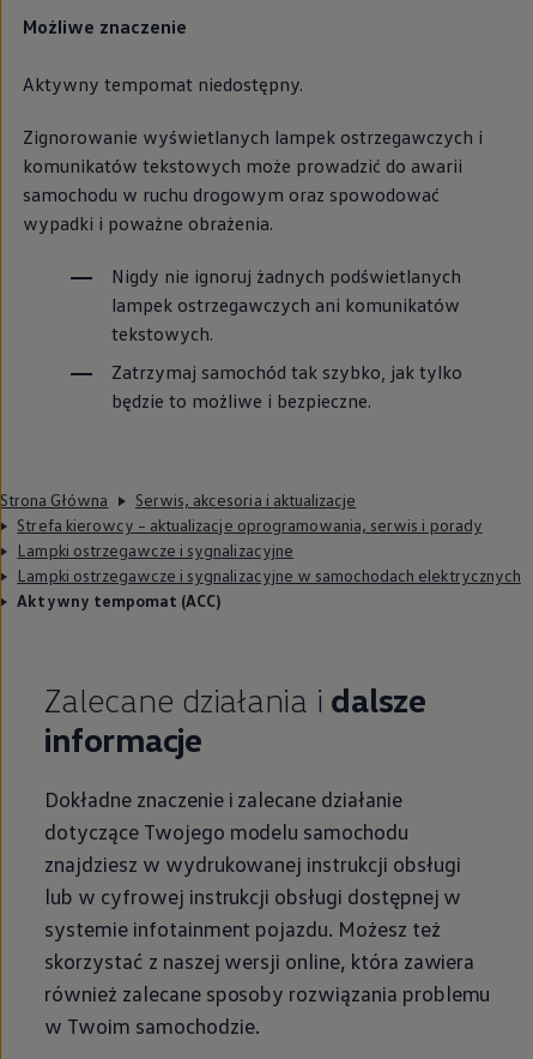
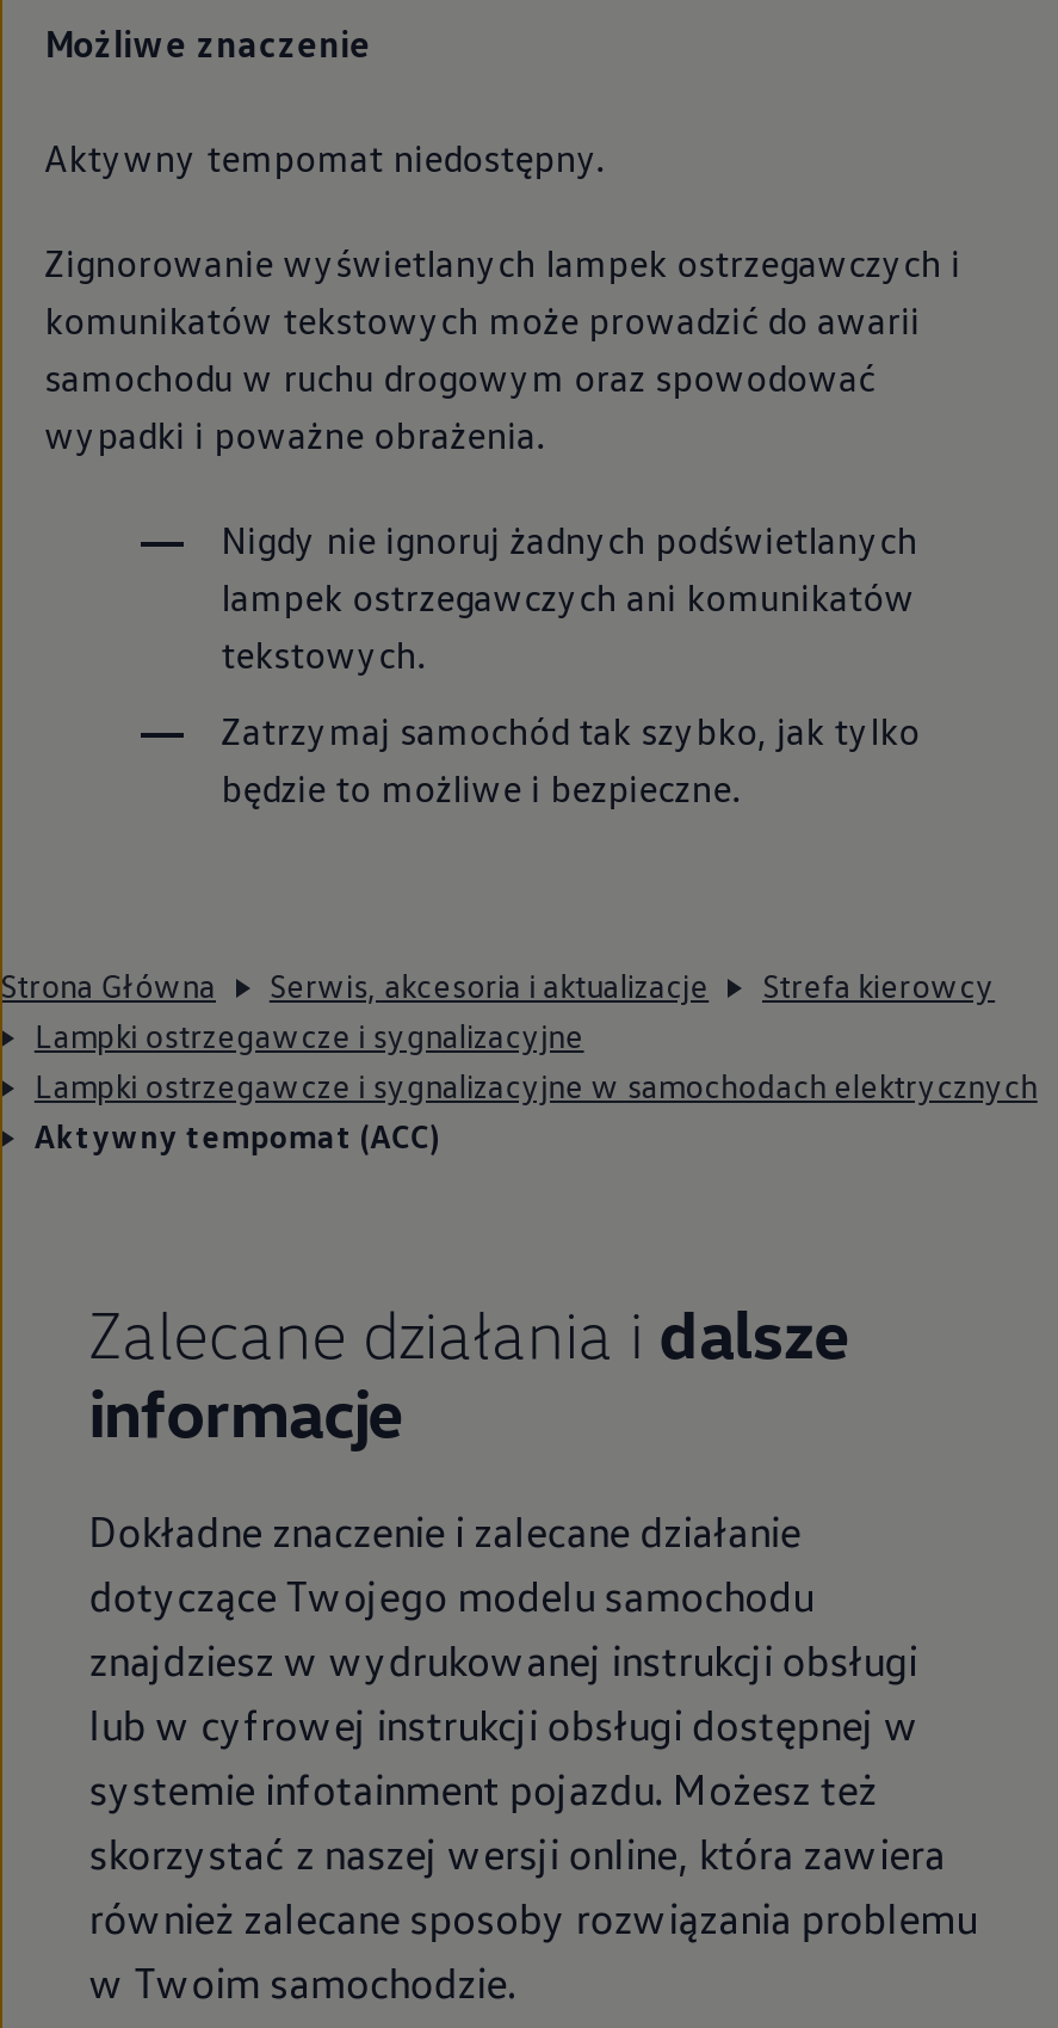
- Strefa kierowcy – aktualizacje oprogramowania, serwis i porady
+ Strefa kierowcy
